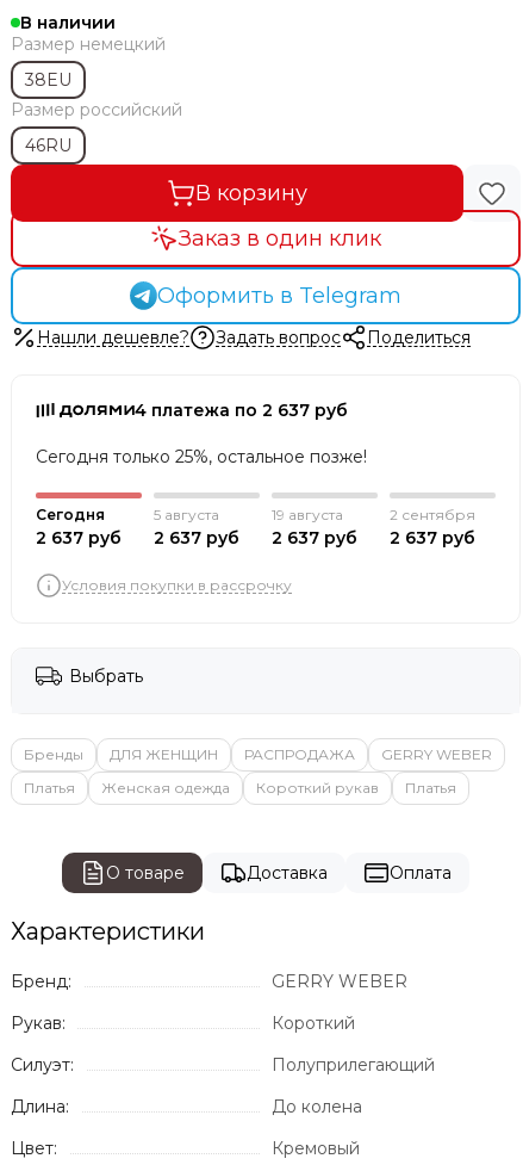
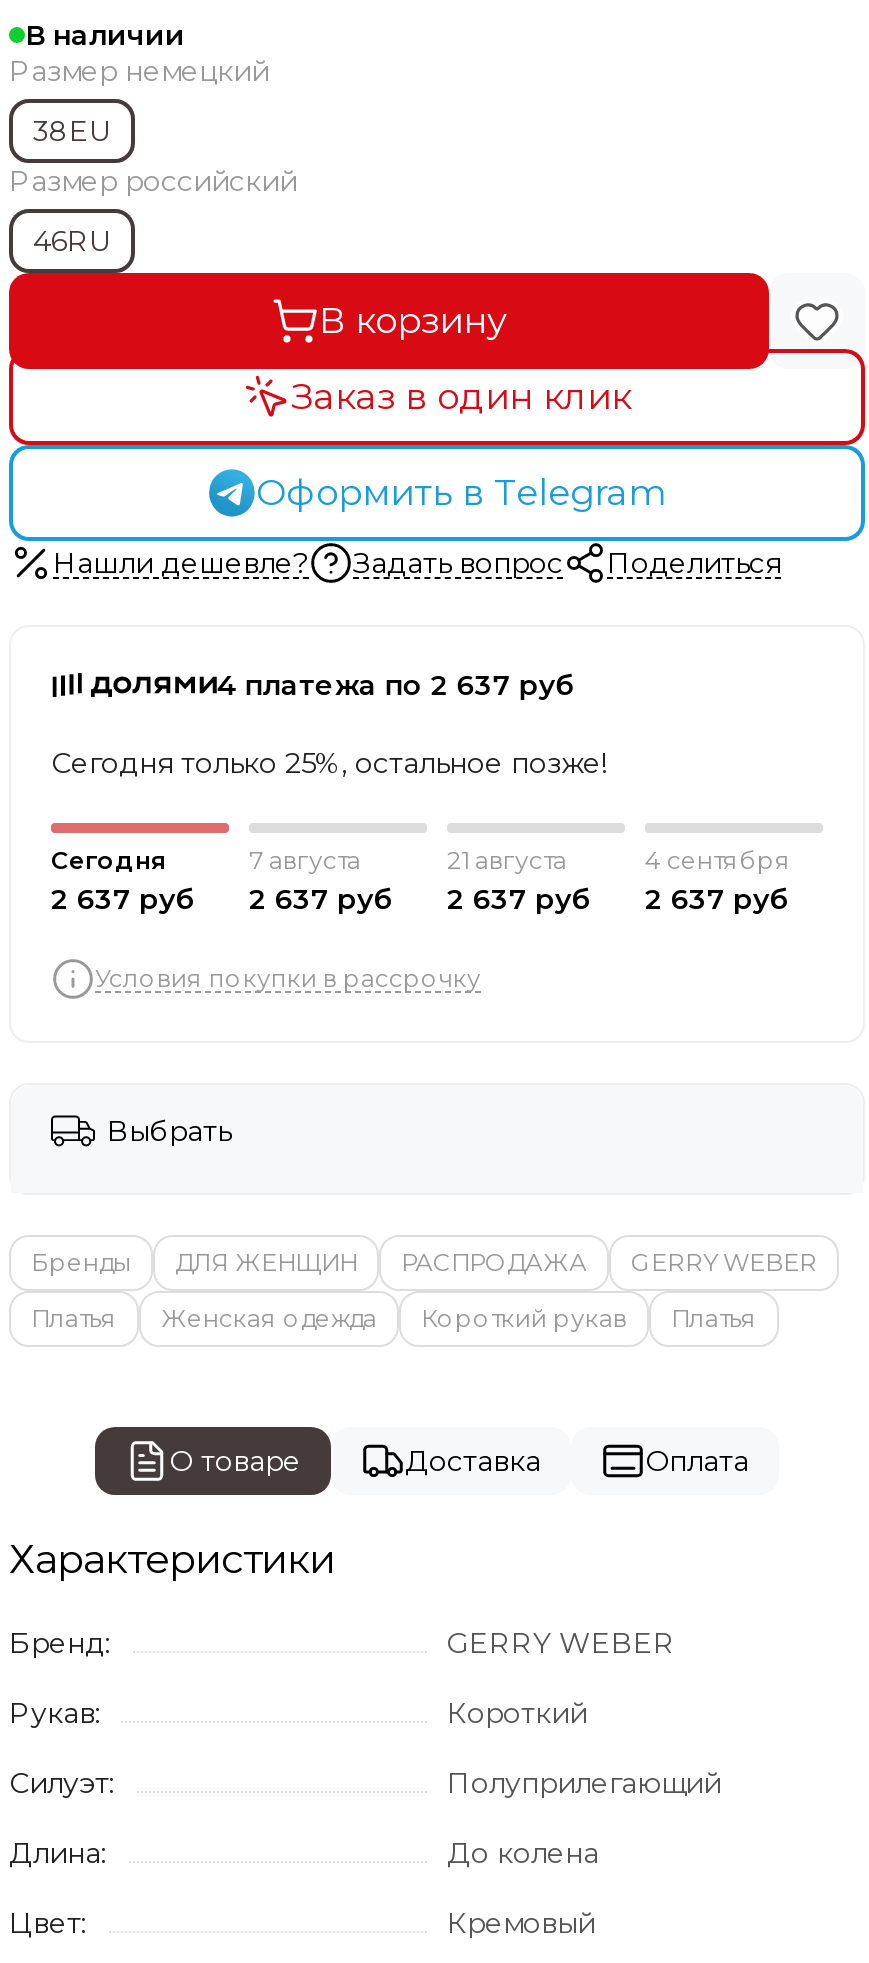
- 5 августа
+ 7 августа

- 19 августа
+ 21 августа

- 2 сентября
+ 4 сентября
